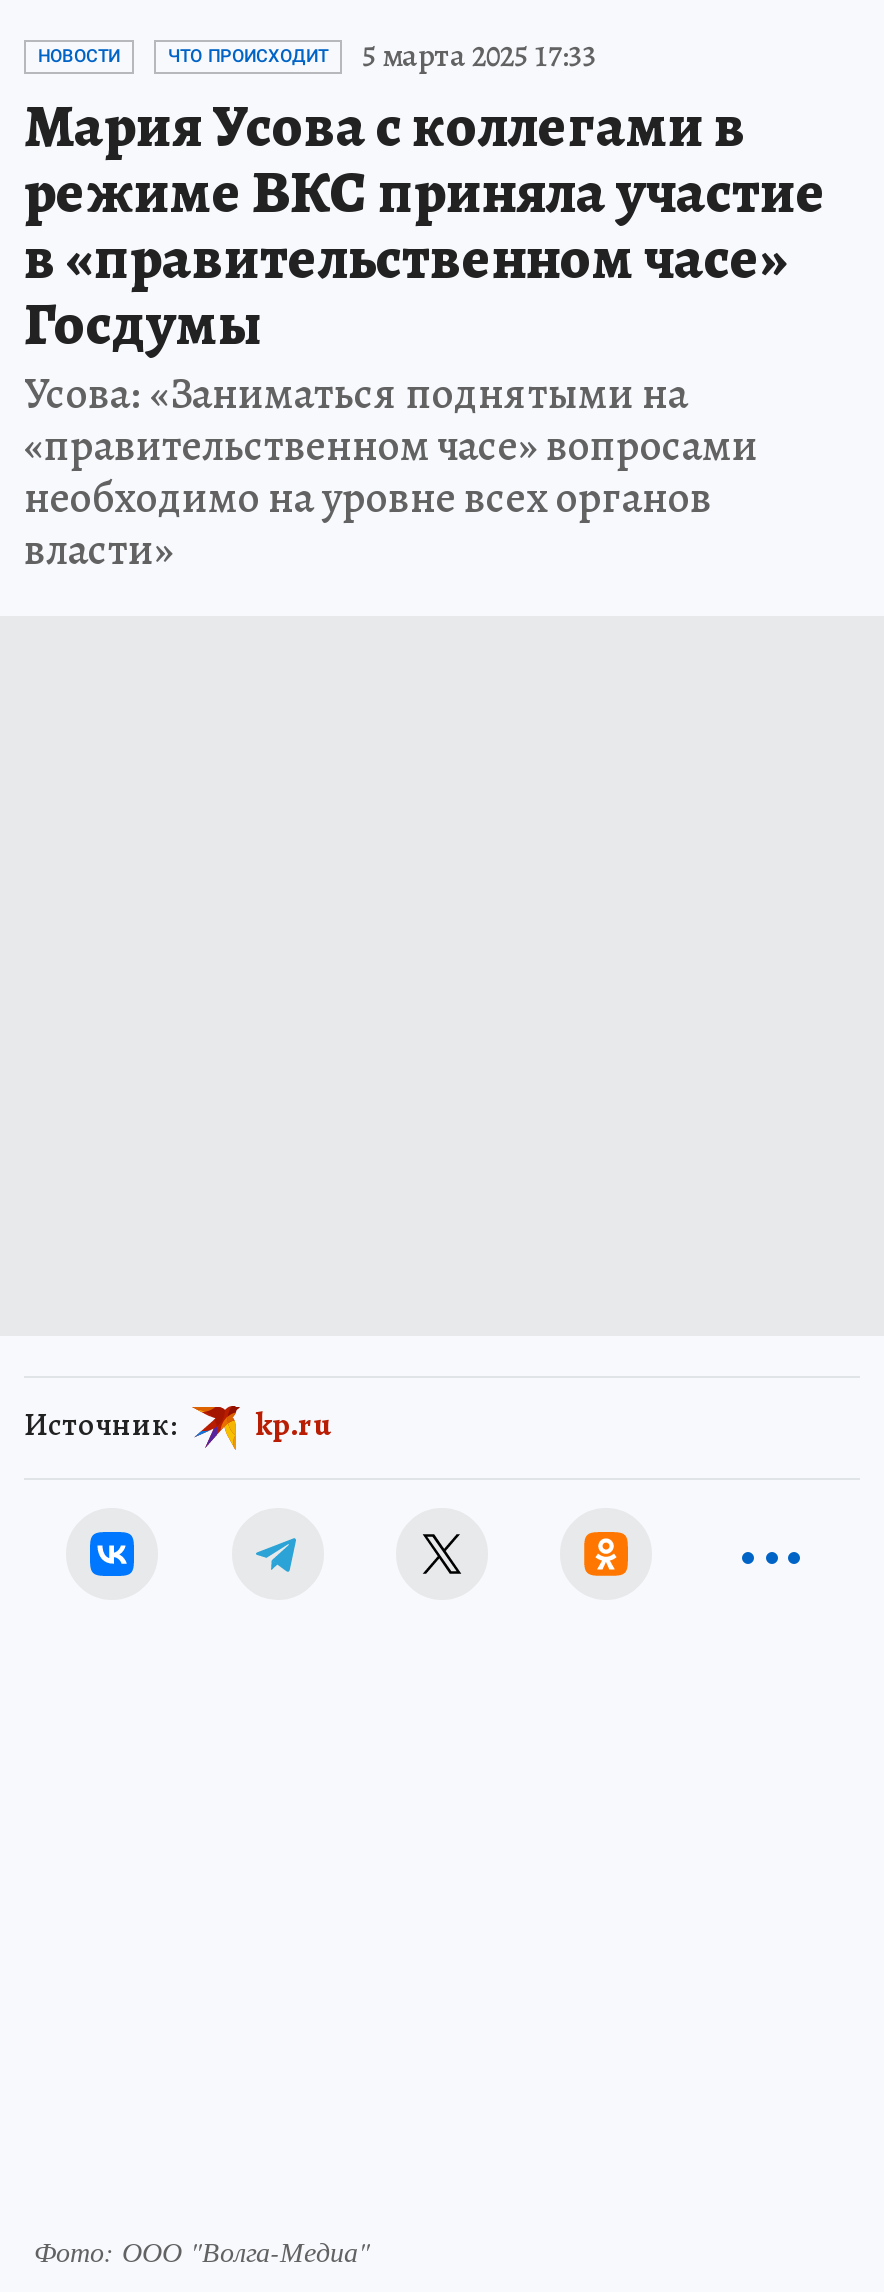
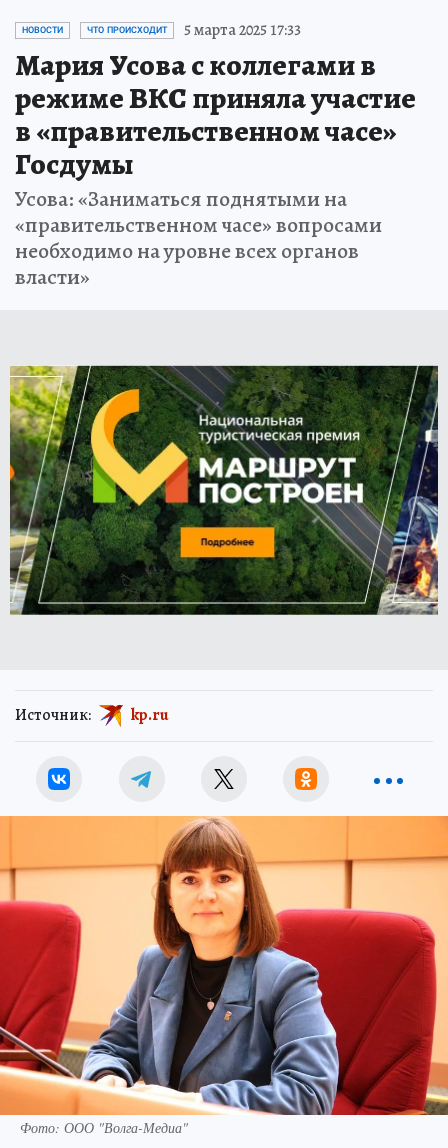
+ [image]

+ [image]
